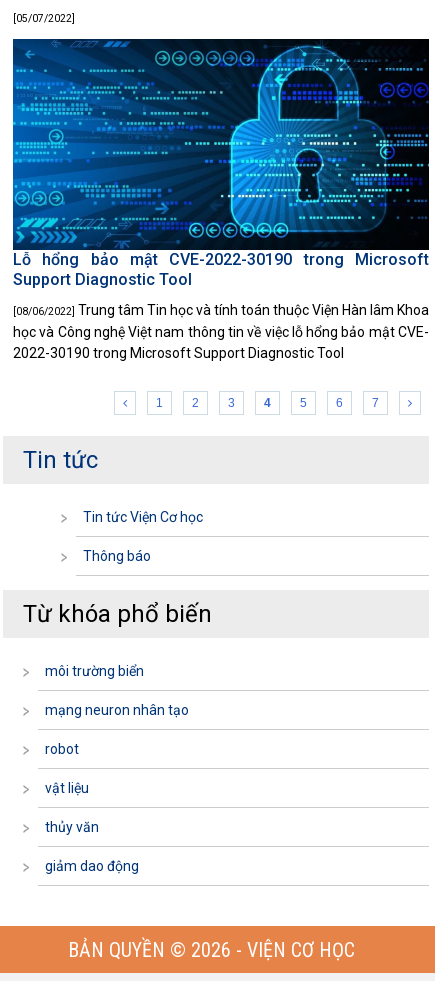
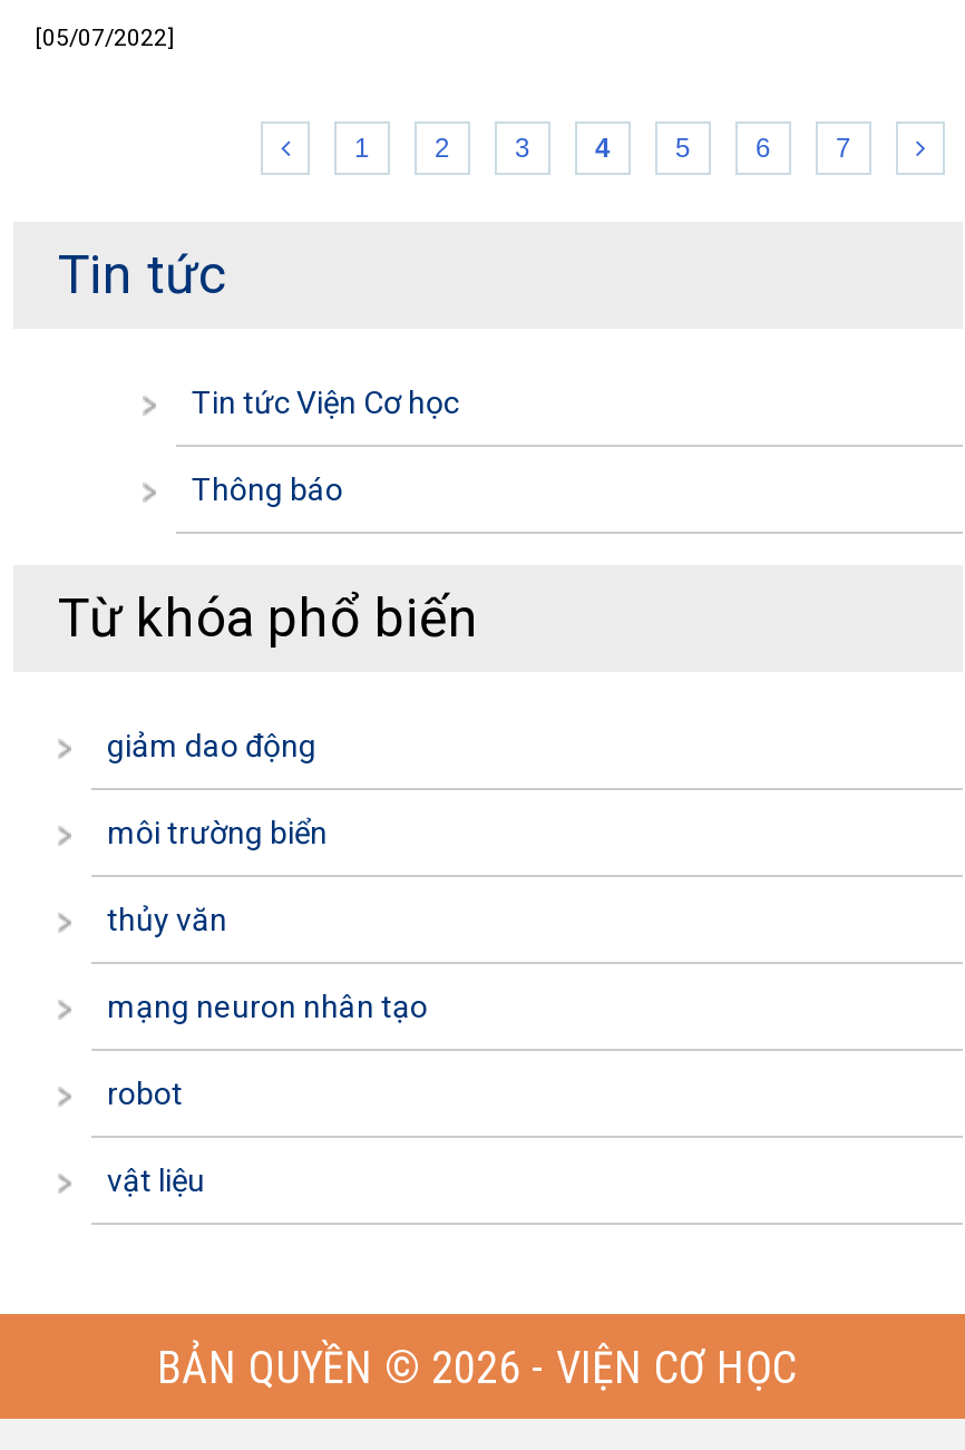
- [image]
- Lỗ hổng bảo mật CVE-2022-30190 trong Microsoft
- Support Diagnostic Tool
- [08/06/2022] Trung tâm Tin học và tính toán thuộc Viện Hàn lâm Khoa
- học và Công nghệ Việt nam thông tin về việc lỗ hổng bảo mật CVE-
- 2022-30190 trong Microsoft Support Diagnostic Tool

+ giảm dao động

+ thủy văn

- thủy văn
- giảm dao động
